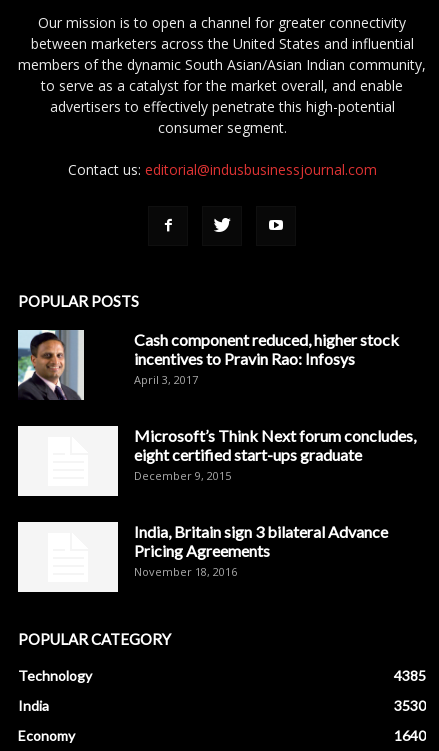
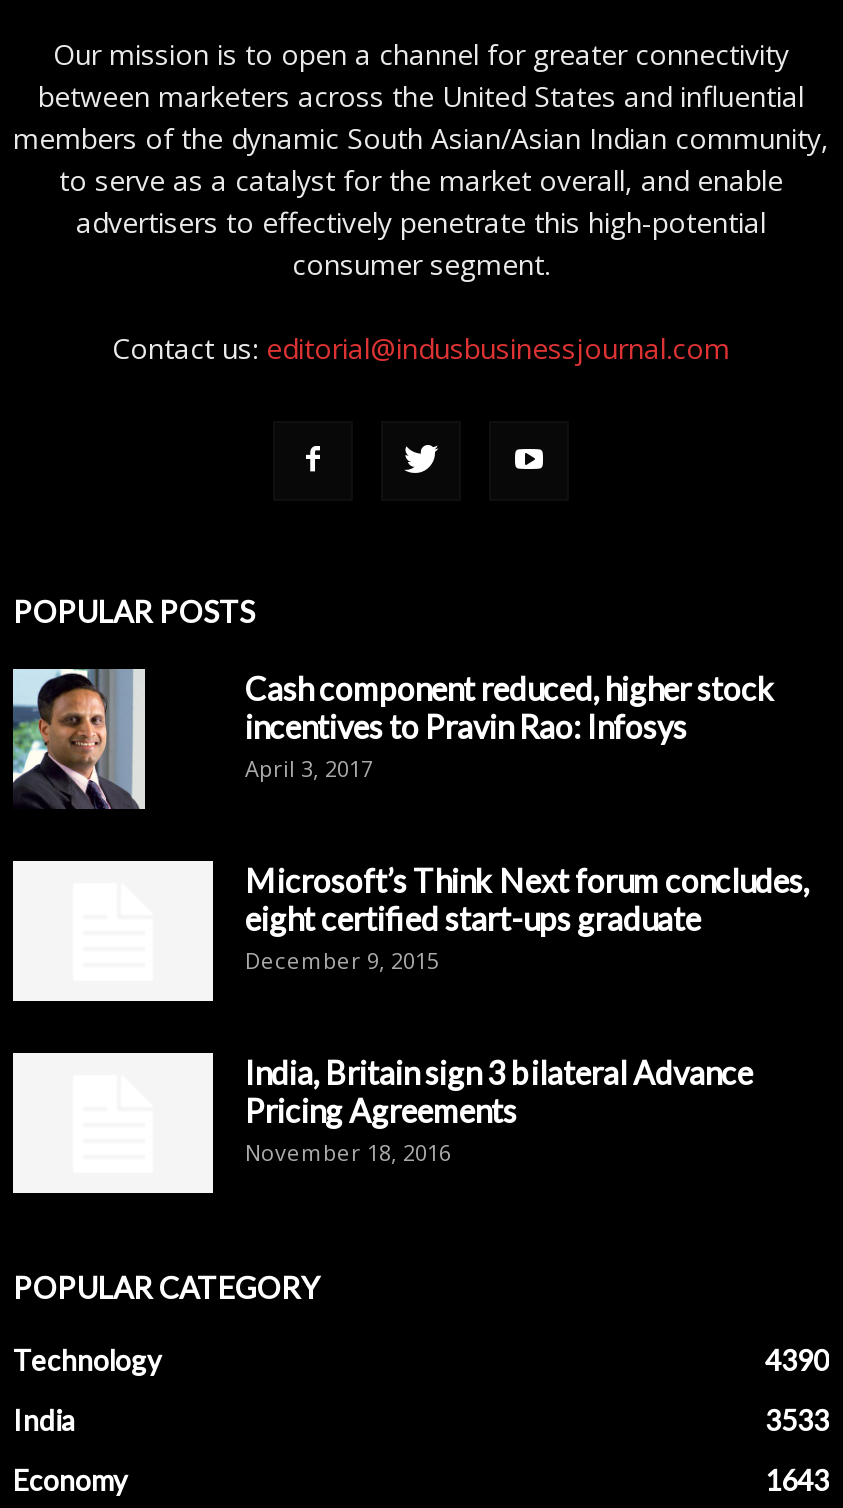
- 4385
+ 4390

- 3530
+ 3533

- 1640
+ 1643
